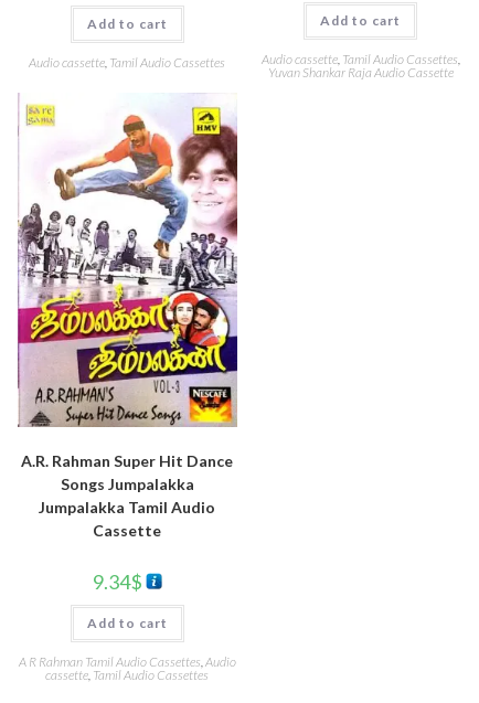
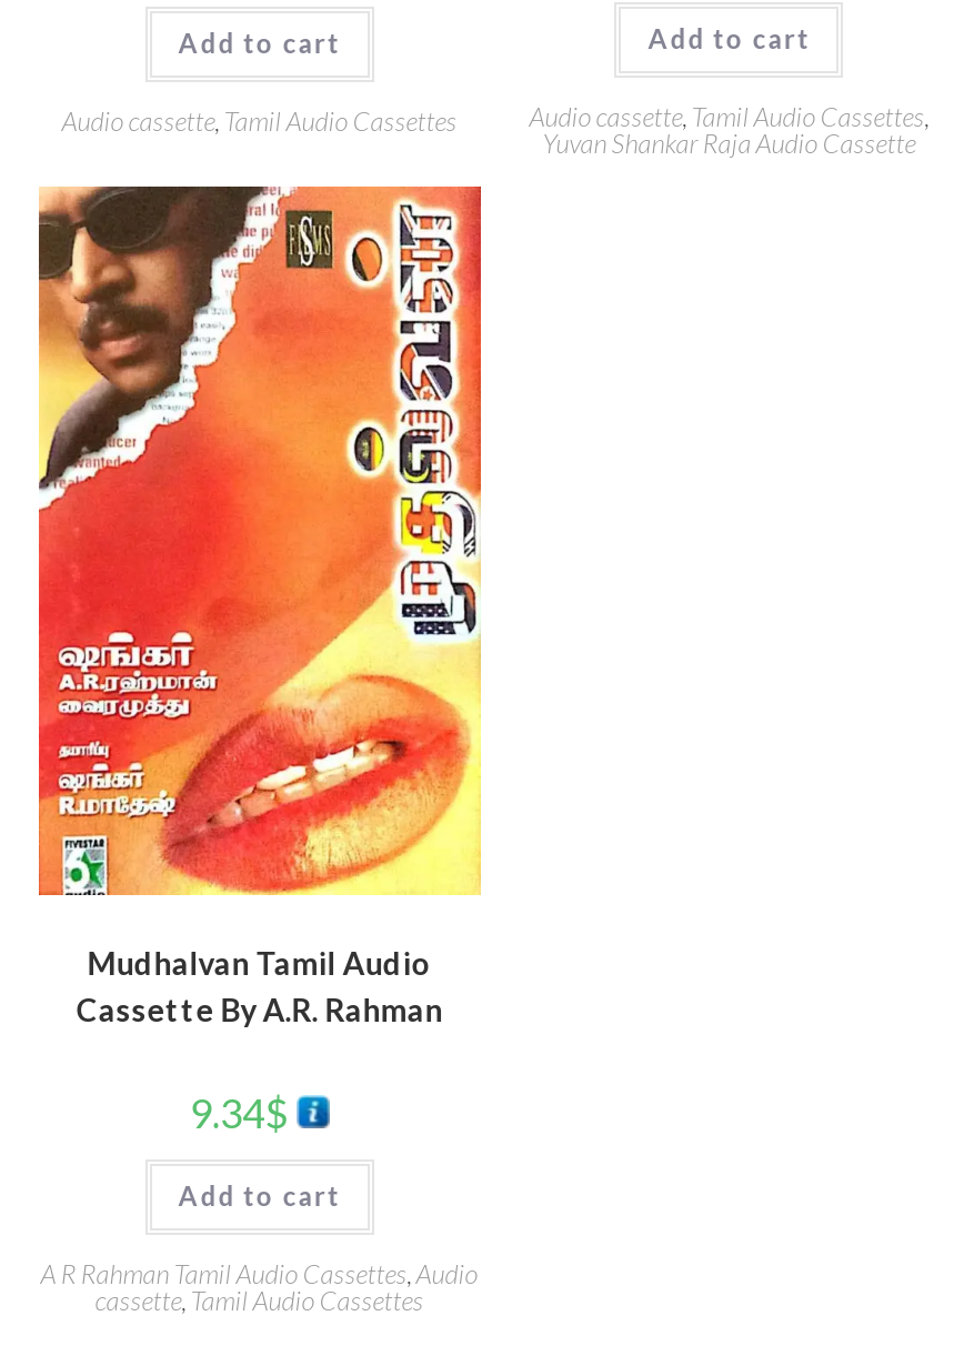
- [image]
+ [image]

- A.R. Rahman Super Hit Dance
- Songs Jumpalakka
- Jumpalakka Tamil Audio
- Cassette
+ Mudhalvan Tamil Audio
+ Cassette By A.R. Rahman
